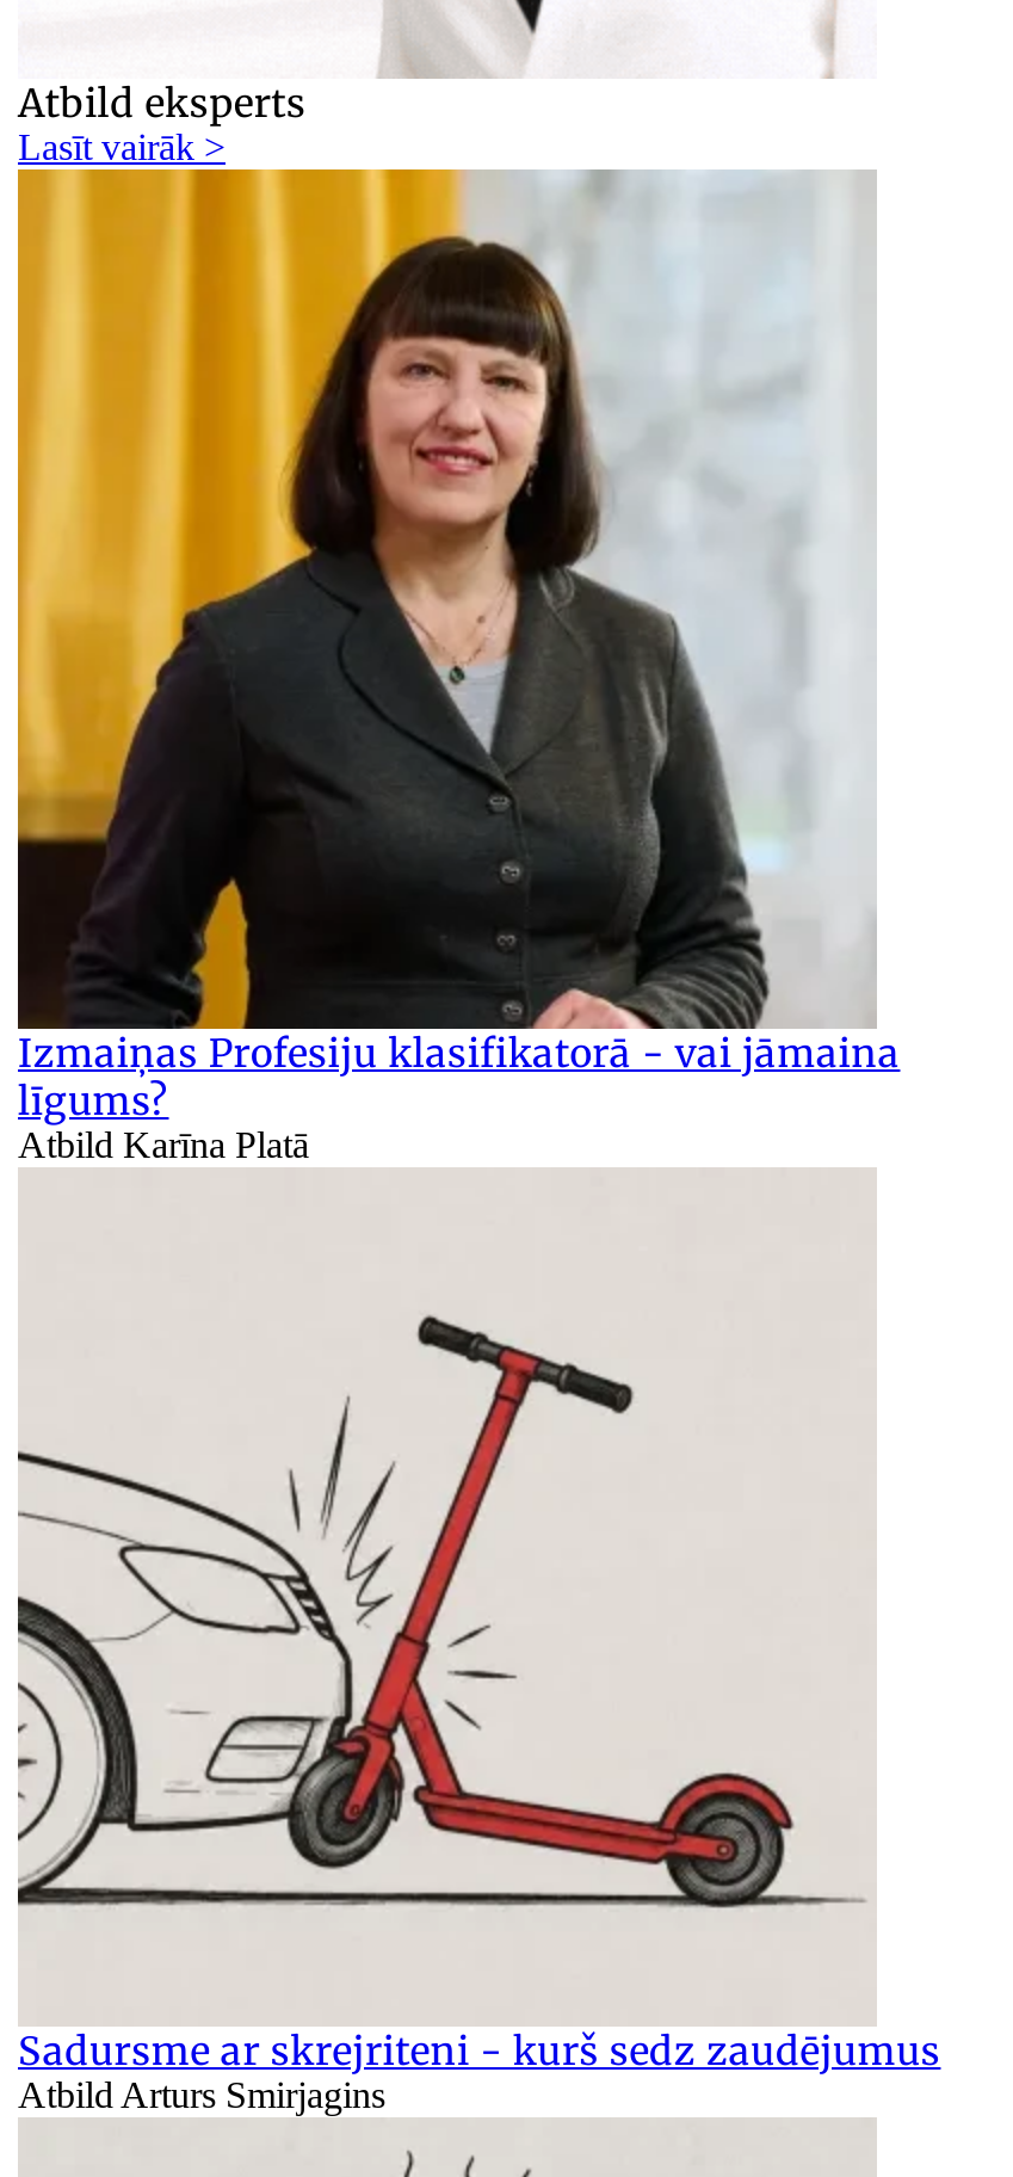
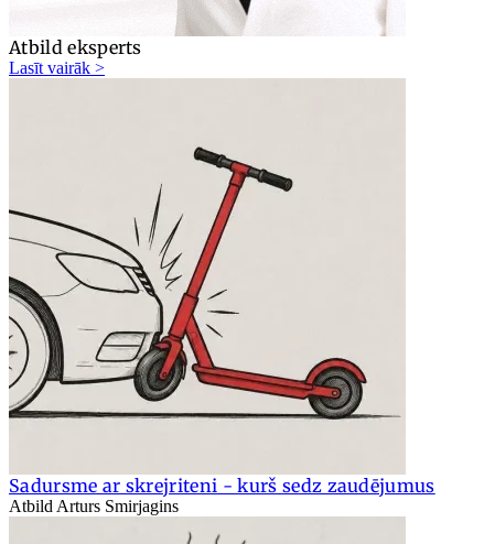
- [image]
- Izmaiņas Profesiju klasifikatorā - vai jāmaina
- līgums?
- Atbild Karīna Platā
